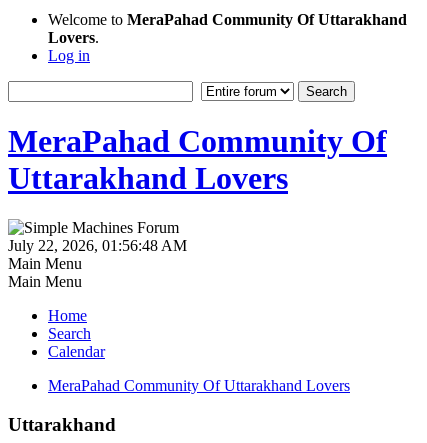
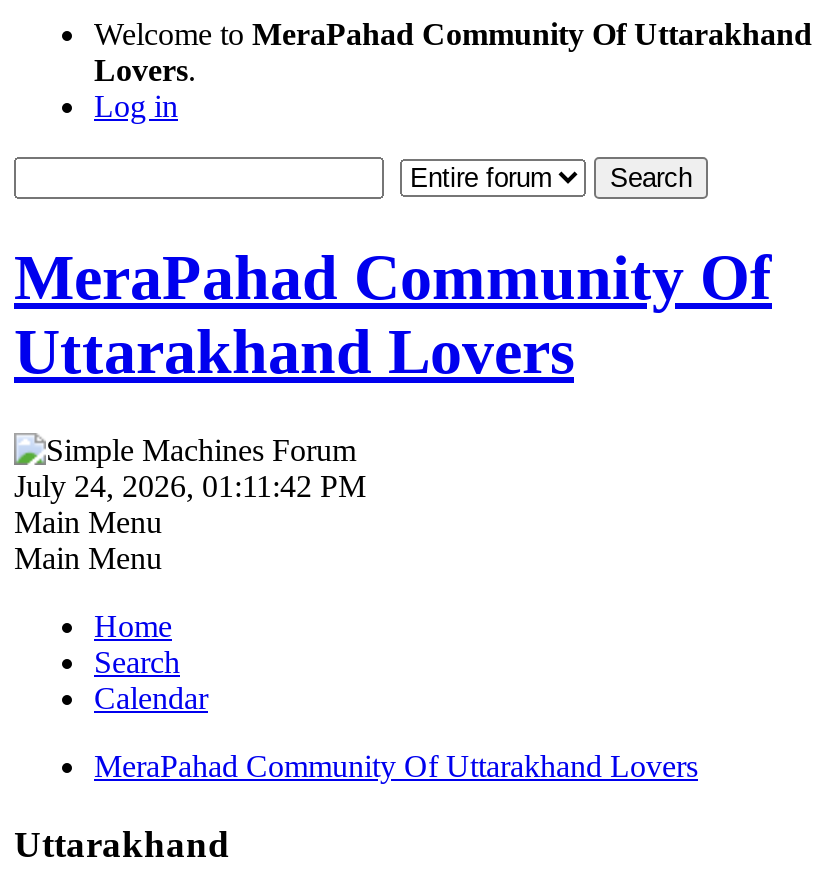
- July 22, 2026, 01:56:48 AM
+ July 24, 2026, 01:11:42 PM
